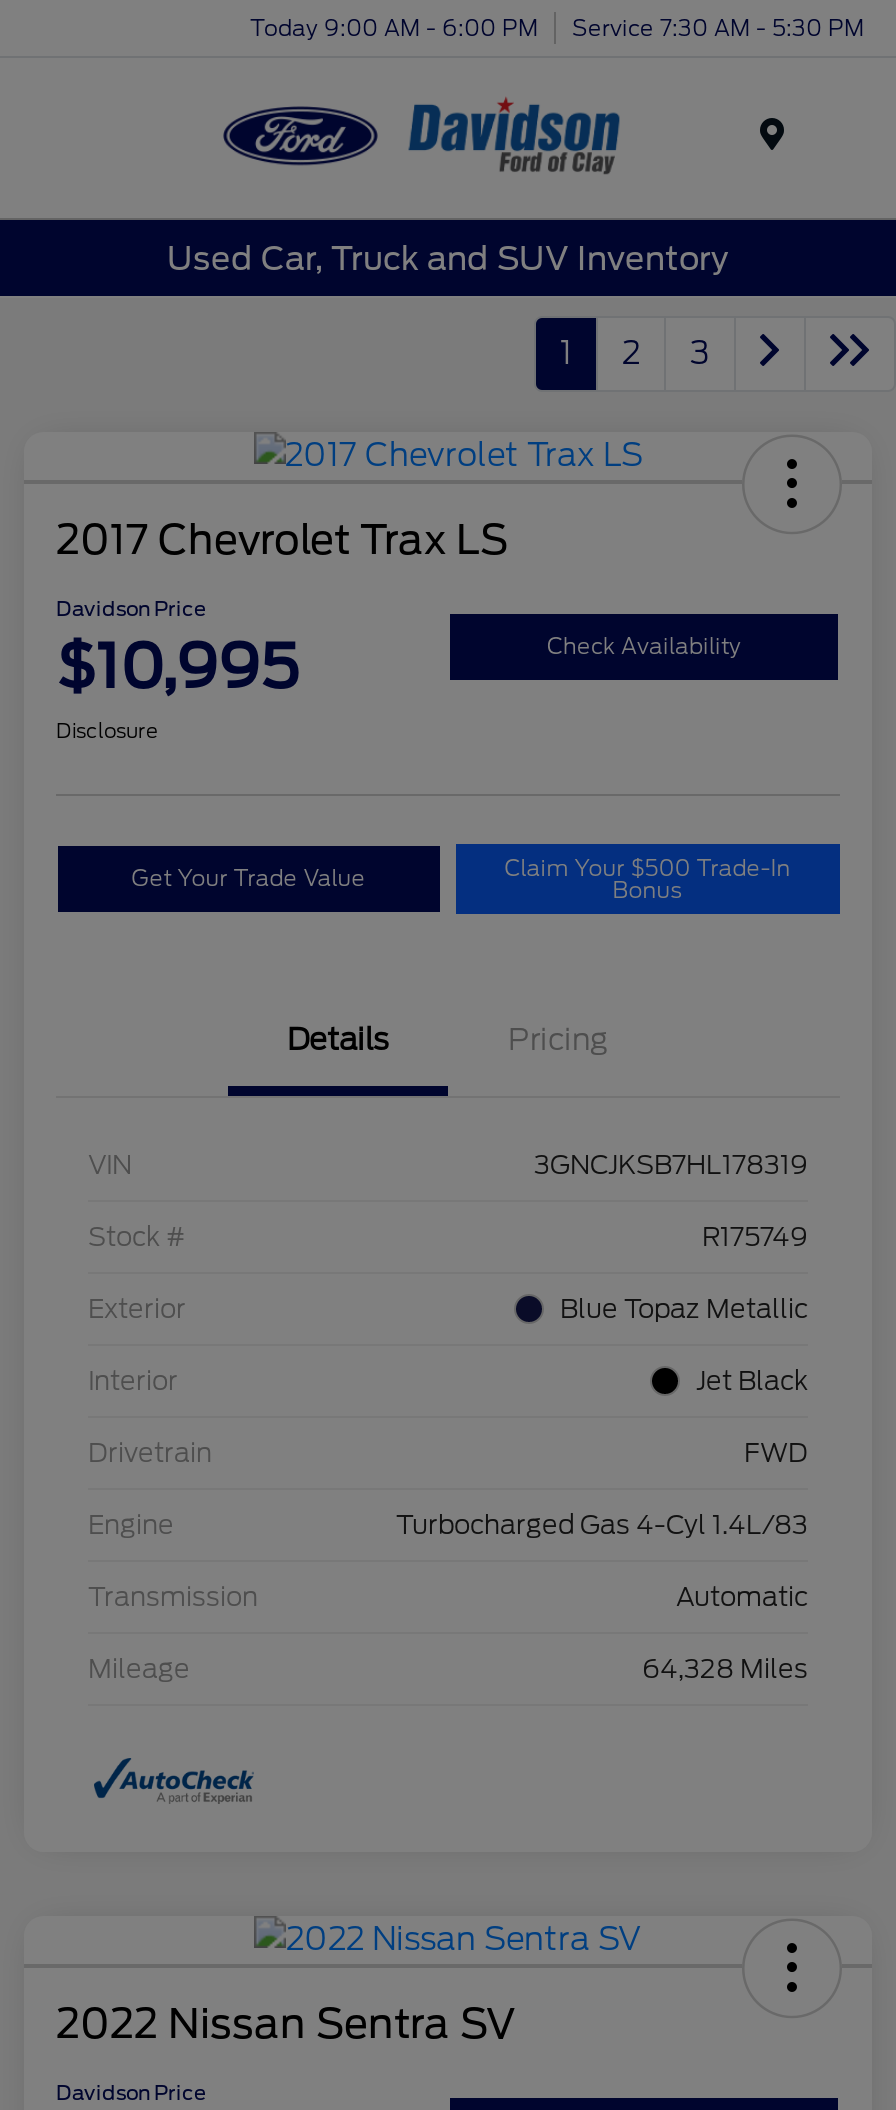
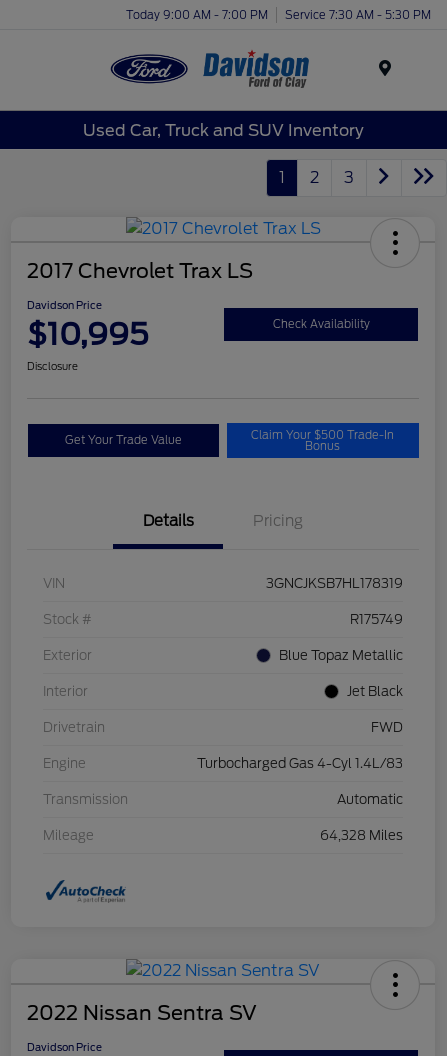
- Today 9:00 AM - 6:00 PM Service 7:30 AM - 5:30 PM
+ Today 9:00 AM - 7:00 PM Service 7:30 AM - 5:30 PM
